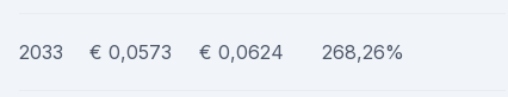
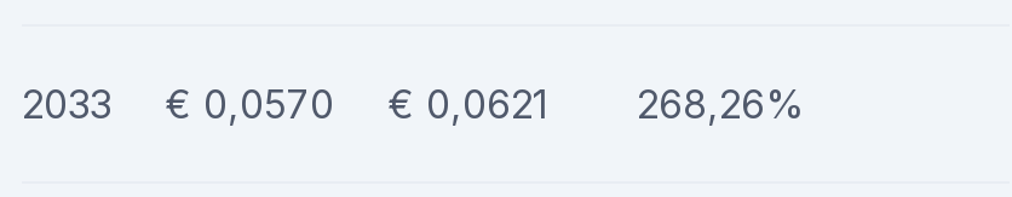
- € 0,0573
+ € 0,0570

- € 0,0624
+ € 0,0621
